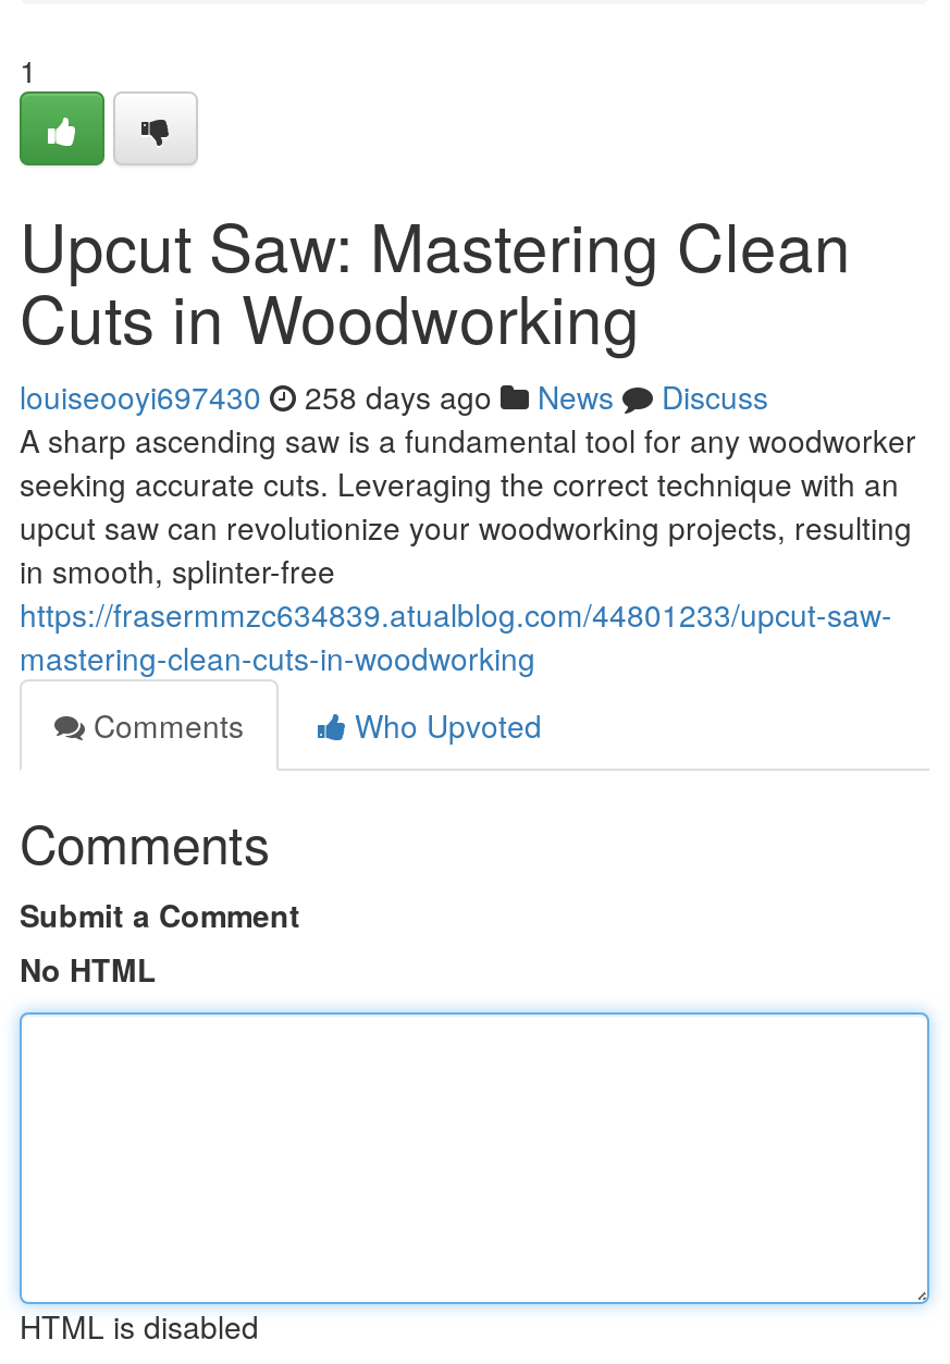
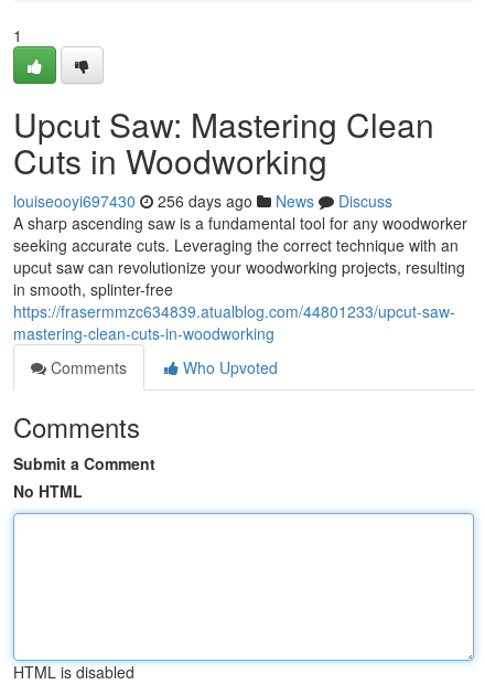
- louiseooyi697430 258 days ago News Discuss
+ louiseooyi697430 256 days ago News Discuss
